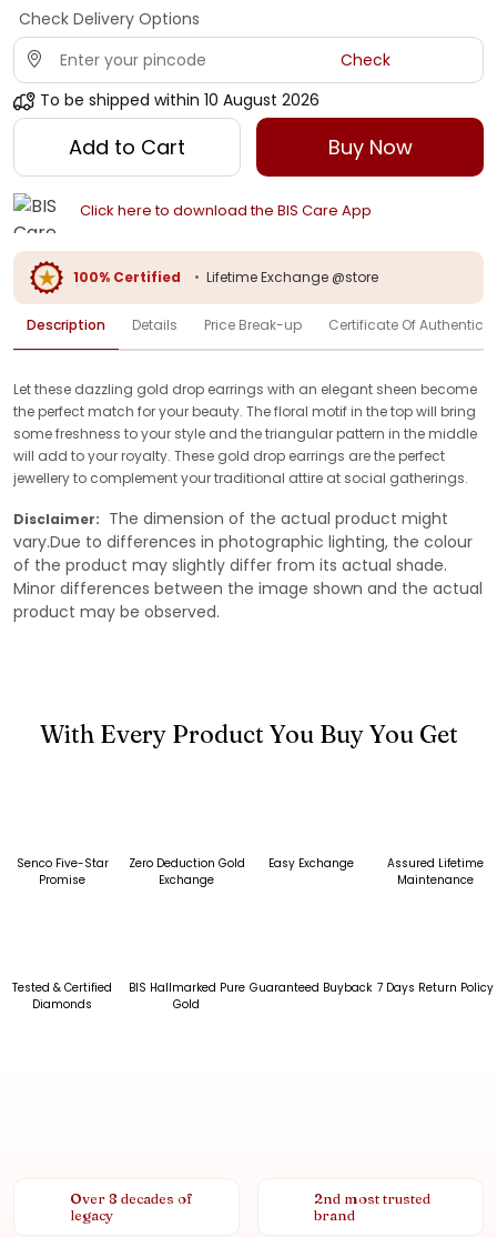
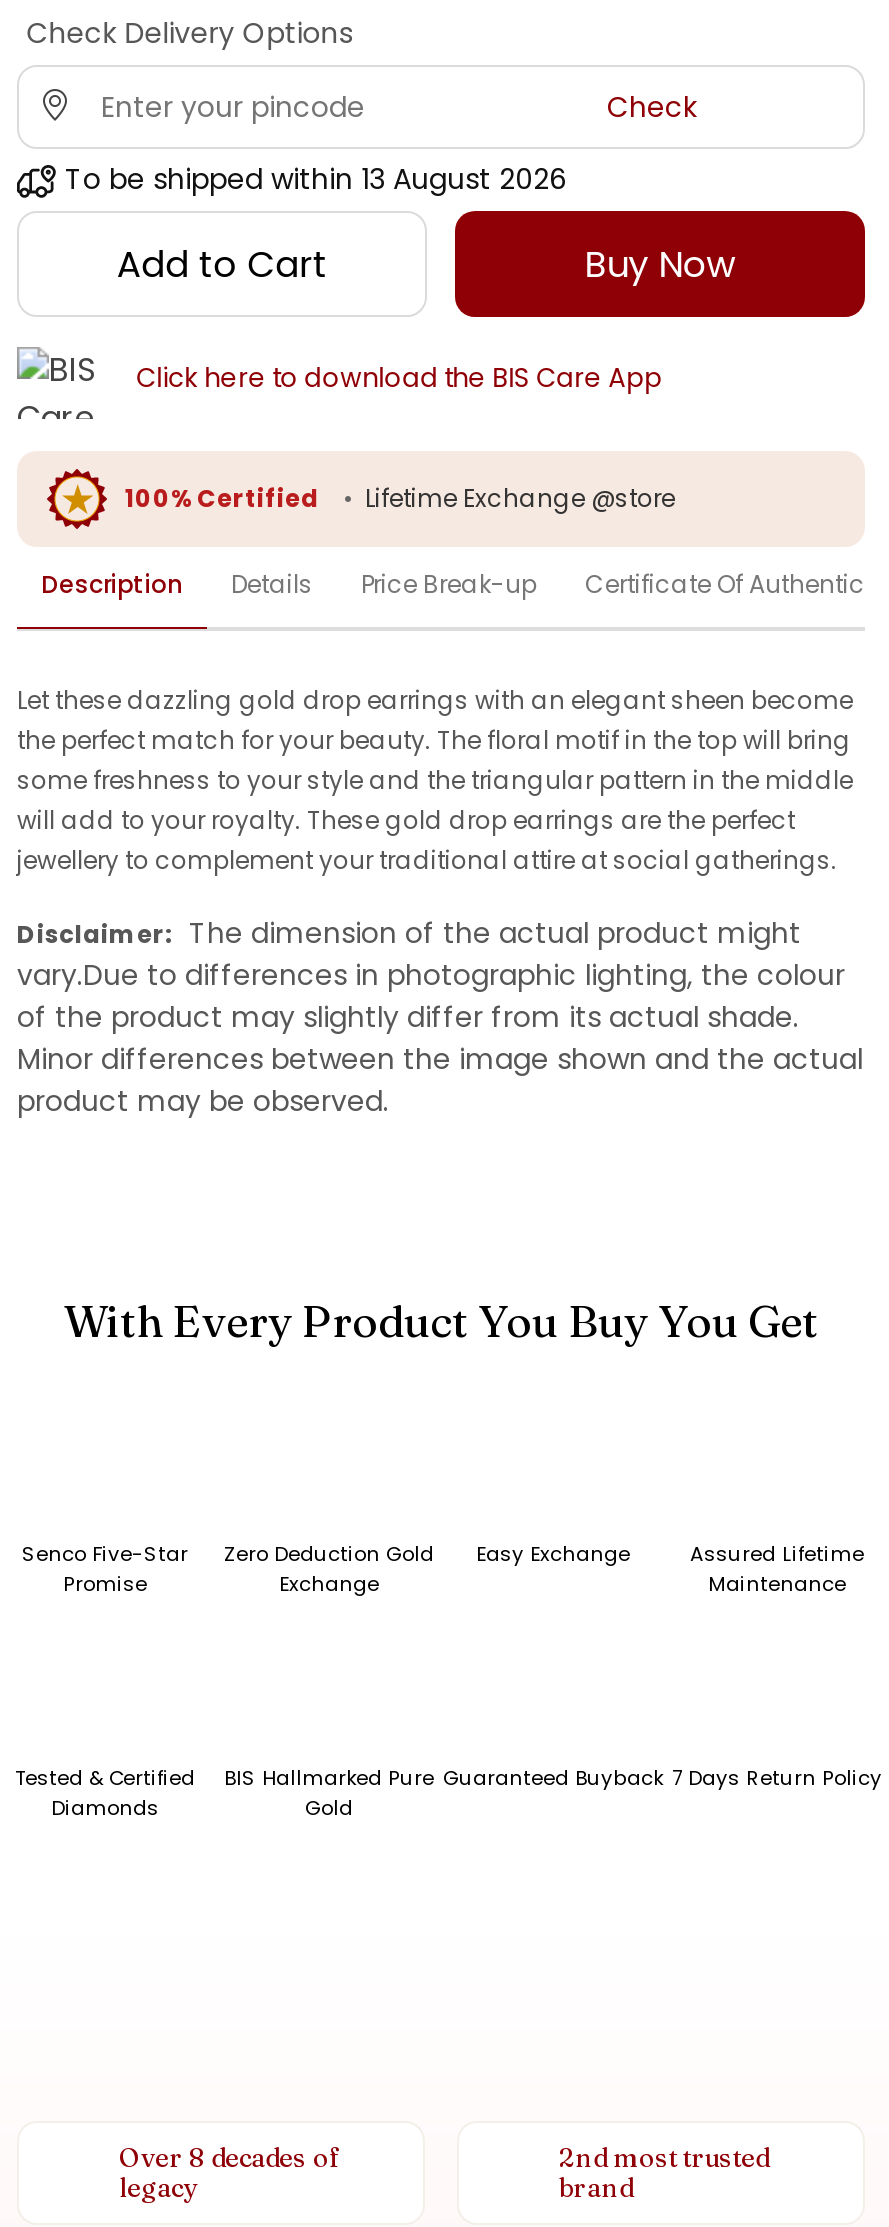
- To be shipped within 10 August 2026
+ To be shipped within 13 August 2026
